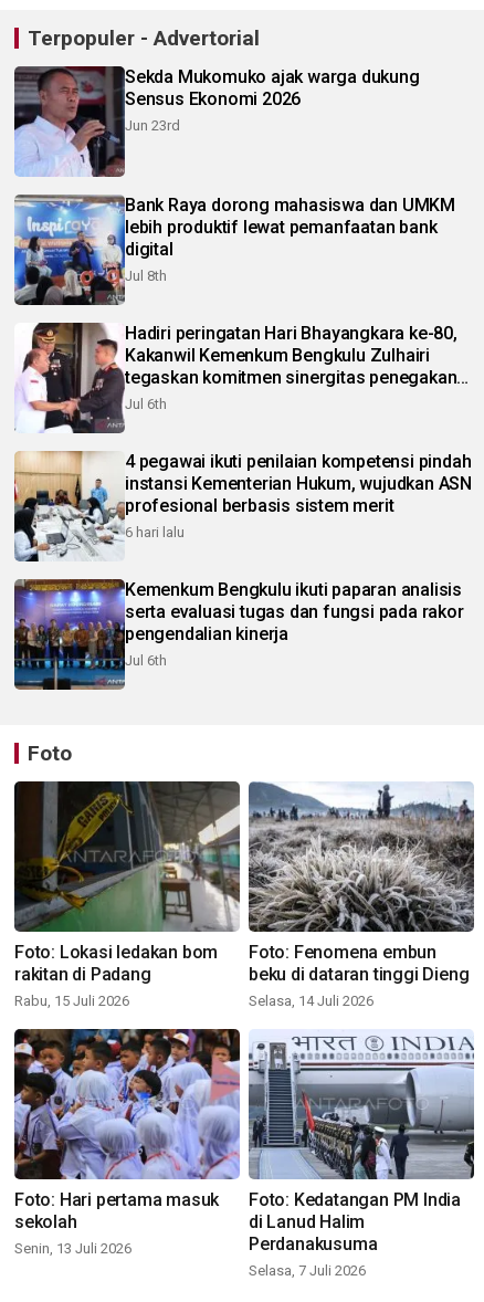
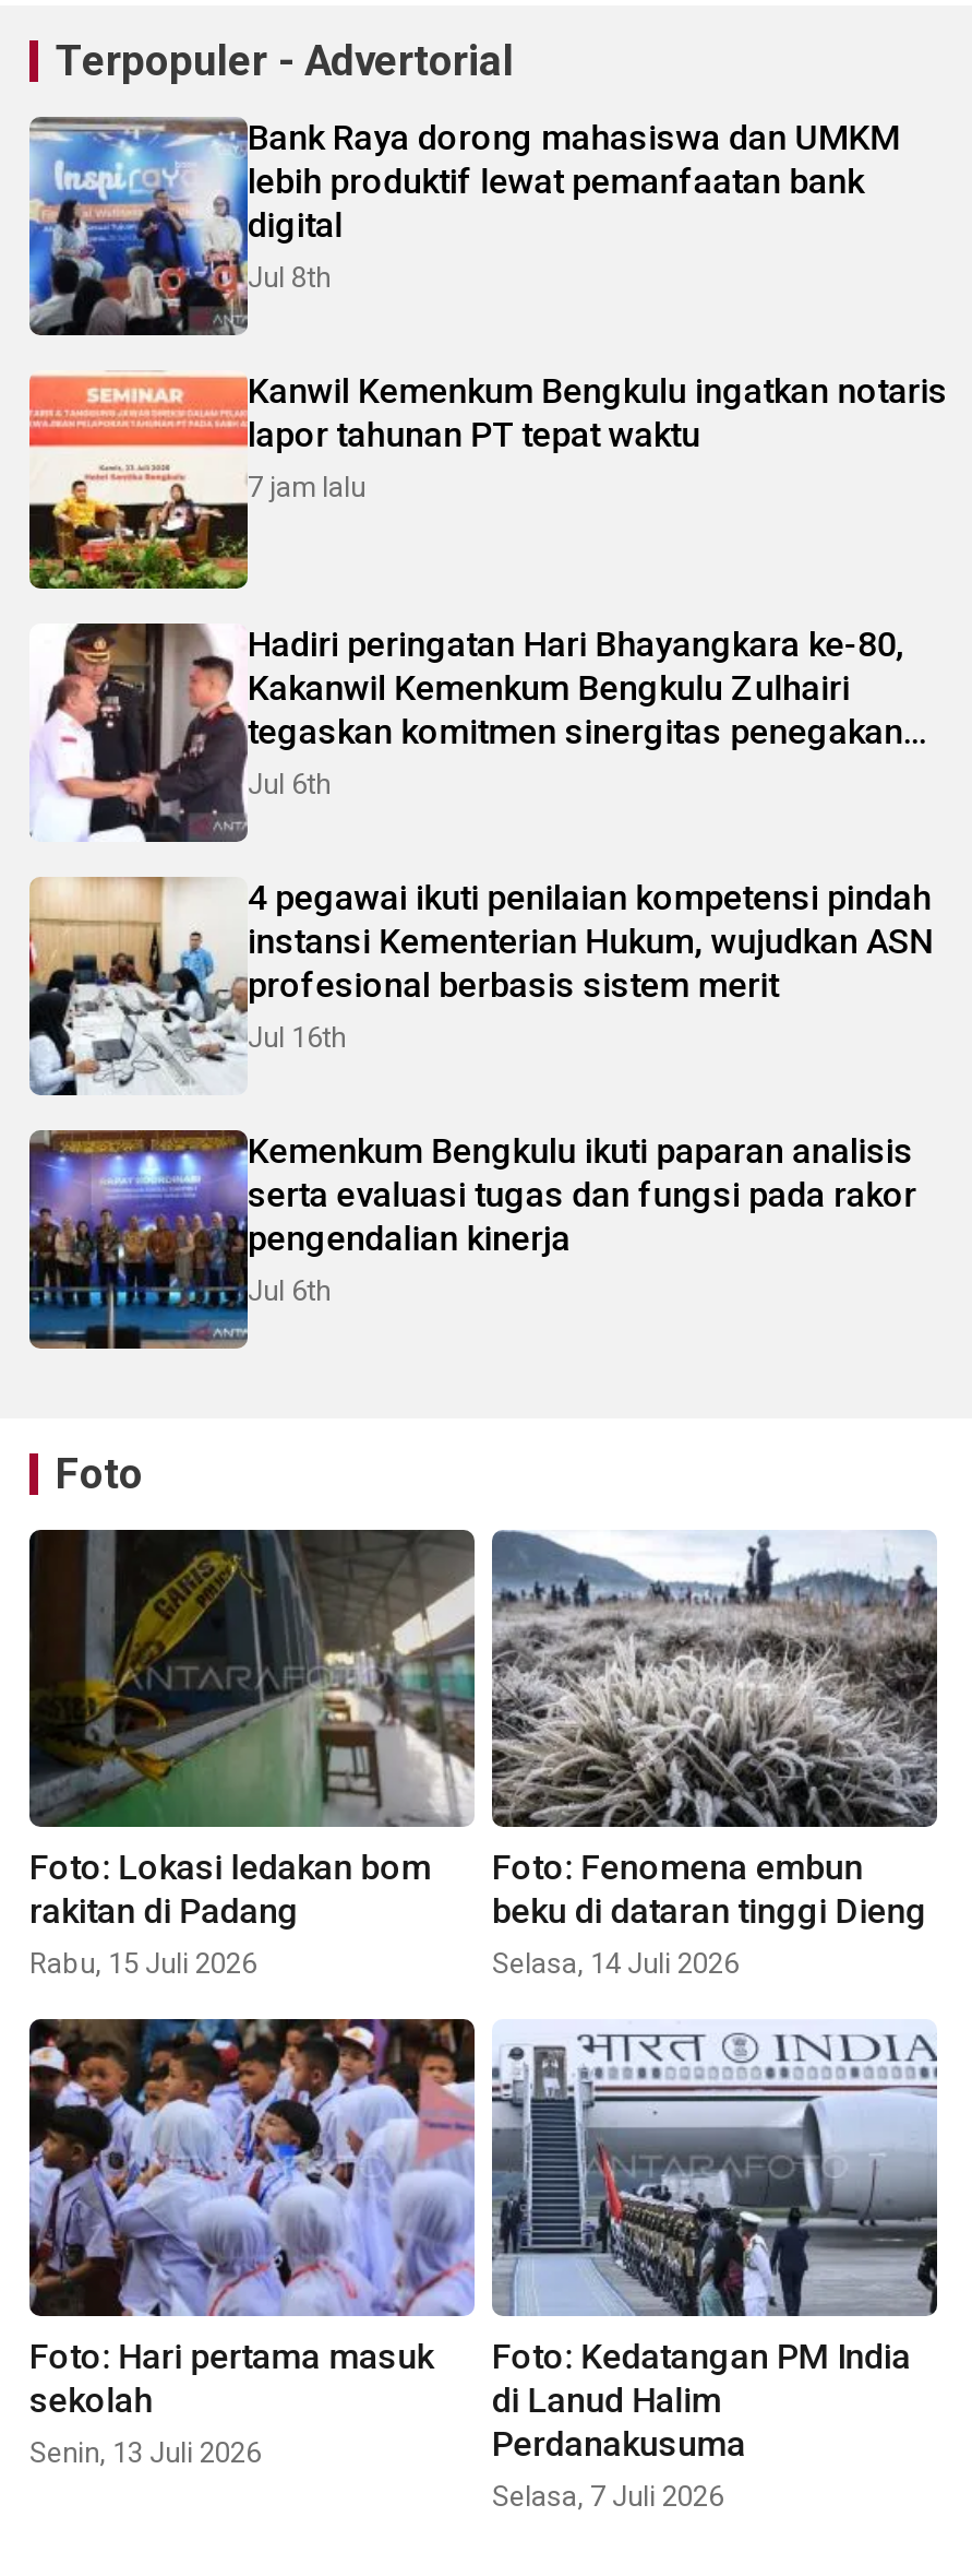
- [image]
- Sekda Mukomuko ajak warga dukung
- Sensus Ekonomi 2026
- Jun 23rd

moved up: [image] | Bank Raya dorong mahasiswa dan UMKM | lebih produktif lewat pemanfaatan bank | digital | Jul 8th

+ [image]
+ Kanwil Kemenkum Bengkulu ingatkan notaris
+ lapor tahunan PT tepat waktu
+ 7 jam lalu

- 6 hari lalu
+ Jul 16th
